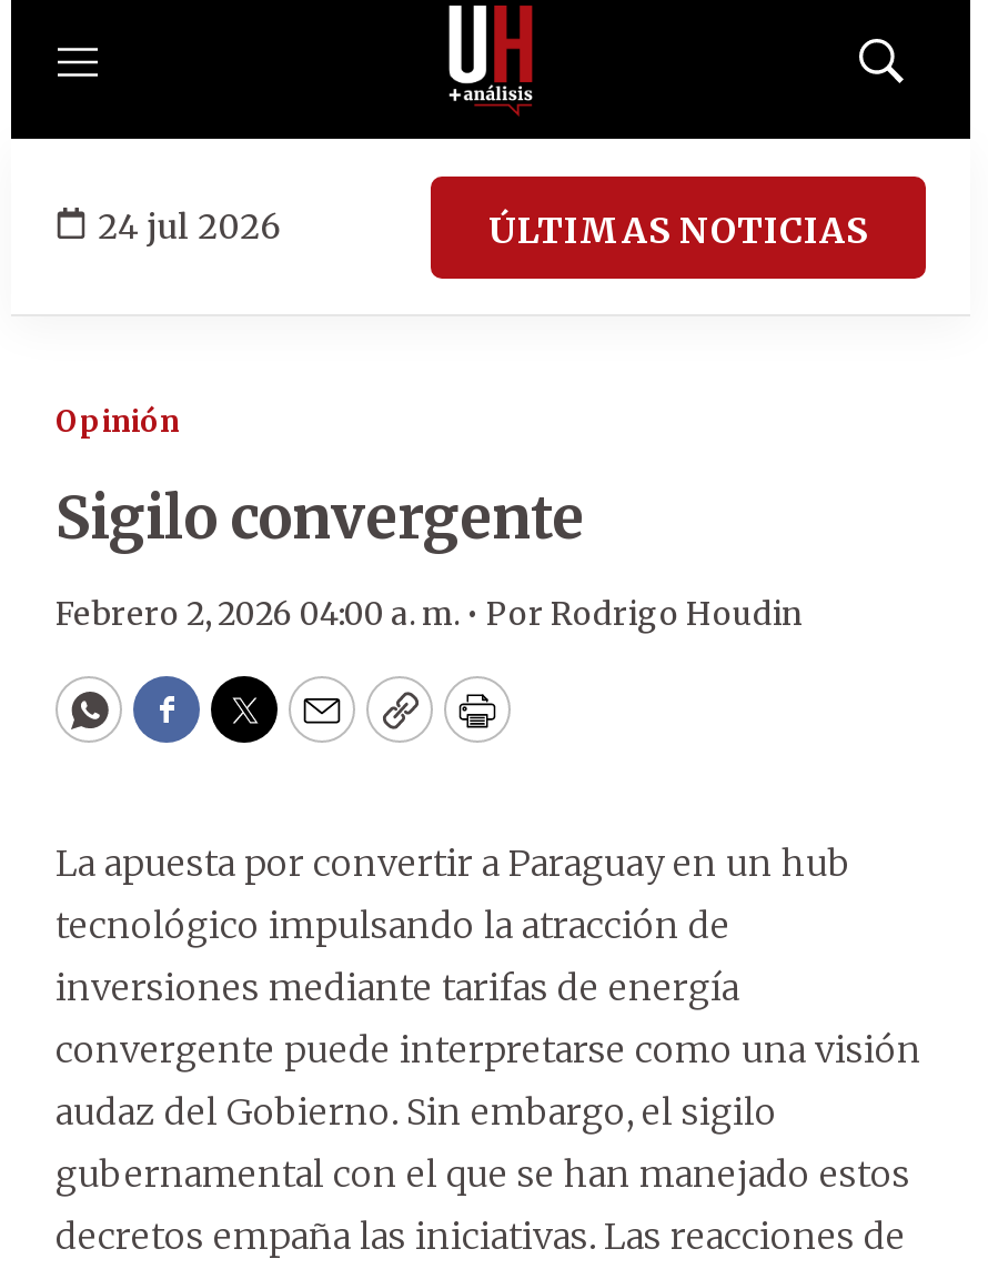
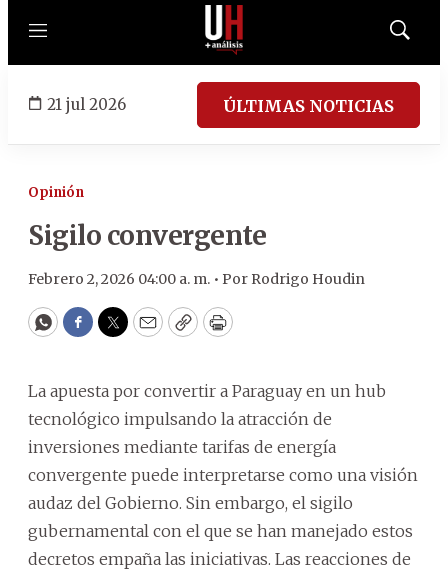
- 24 jul 2026
+ 21 jul 2026
